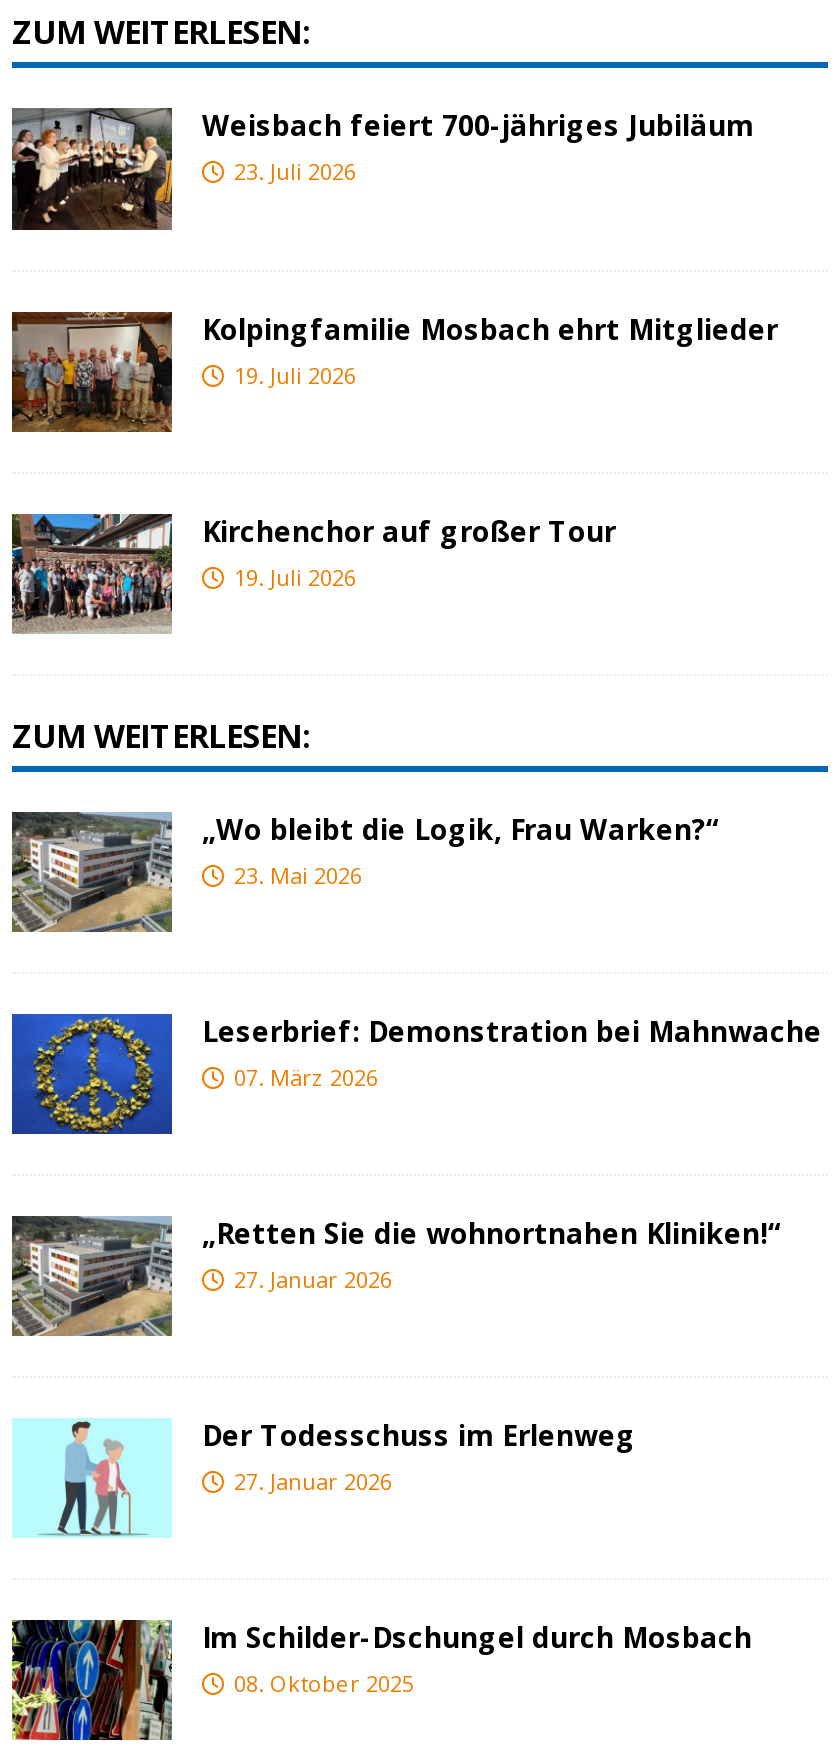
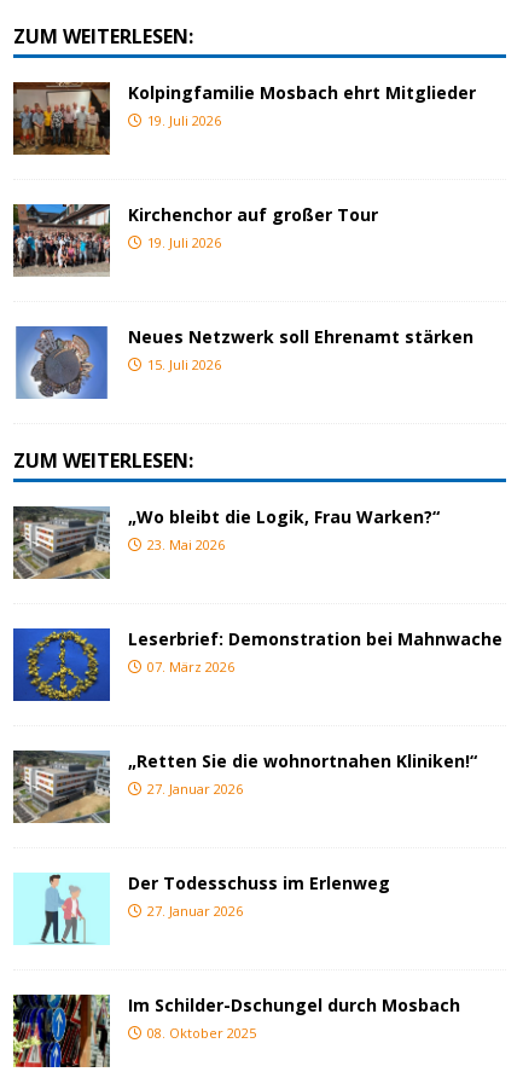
- [image]
- Weisbach feiert 700-jähriges Jubiläum
- 23. Juli 2026

moved up: [image] | Kolpingfamilie Mosbach ehrt Mitglieder | 19. Juli 2026 | Kirchenchor auf großer Tour | 19. Juli 2026

+ [image]
+ Neues Netzwerk soll Ehrenamt stärken
+ 15. Juli 2026
